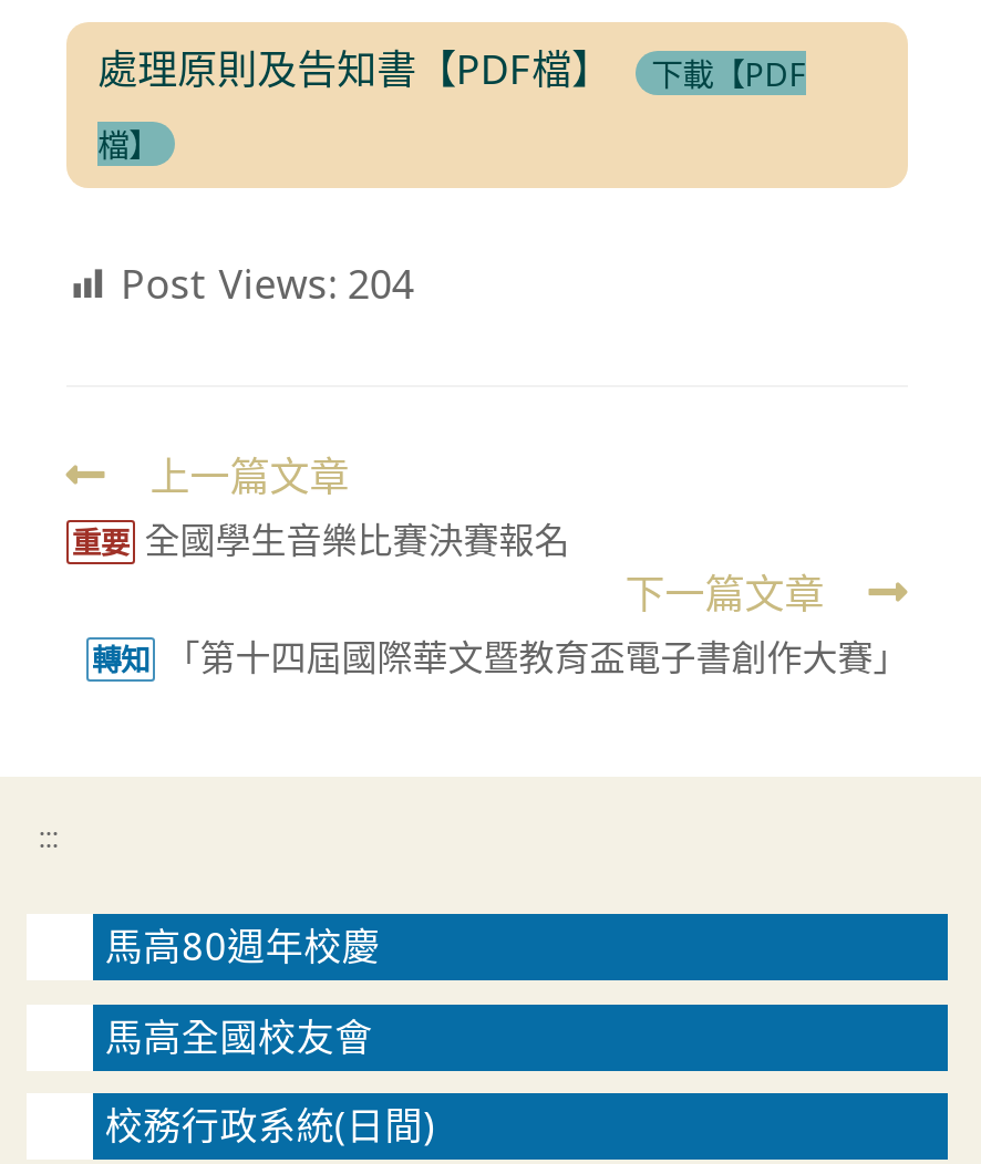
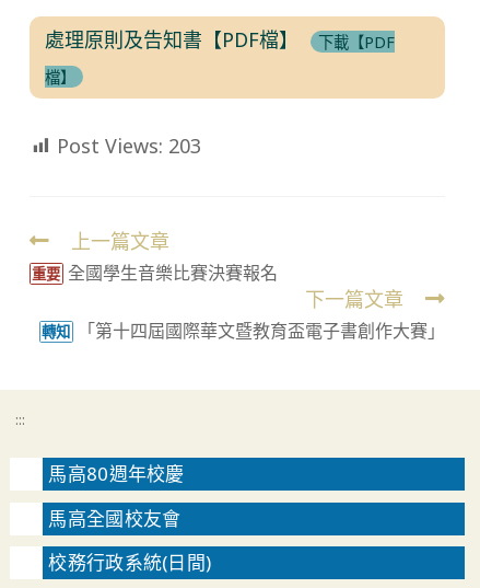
- Post Views: 204
+ Post Views: 203
